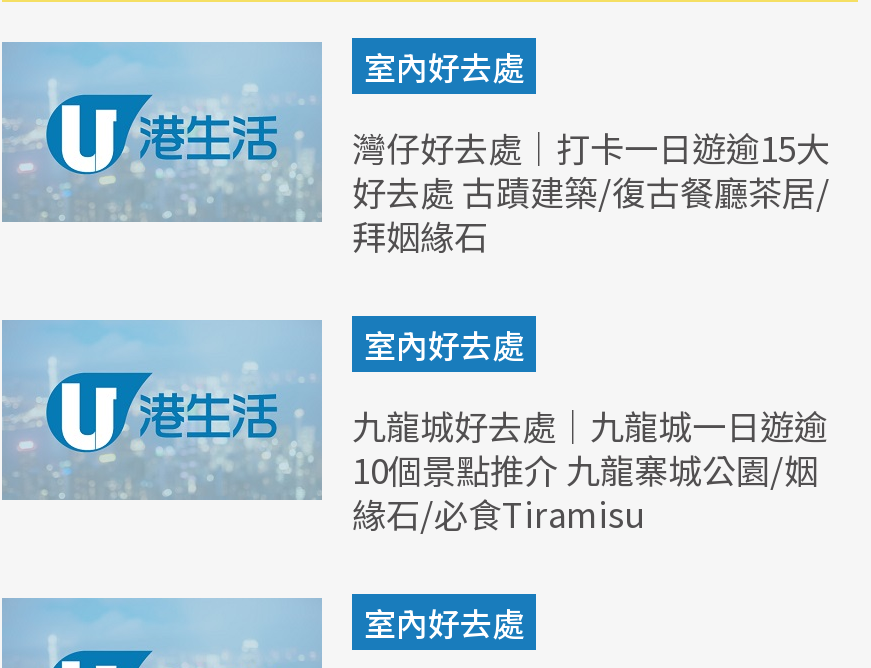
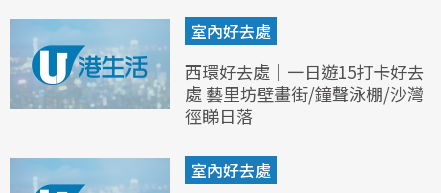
- 灣仔好去處｜打卡一日遊逾15大
- 好去處 古蹟建築/復古餐廳茶居/
- 拜姻緣石
- 室內好去處
- 九龍城好去處｜九龍城一日遊逾
- 10個景點推介 九龍寨城公園/姻
- 緣石/必食Tiramisu
+ 西環好去處｜一日遊15打卡好去
+ 處 藝里坊壁畫街/鐘聲泳棚/沙灣
+ 徑睇日落
